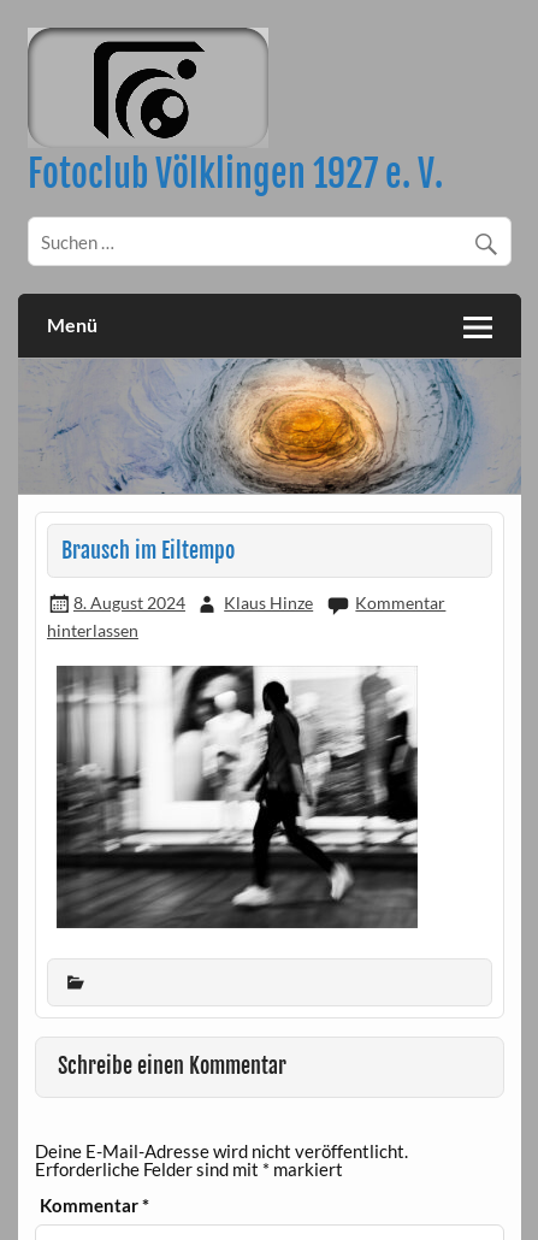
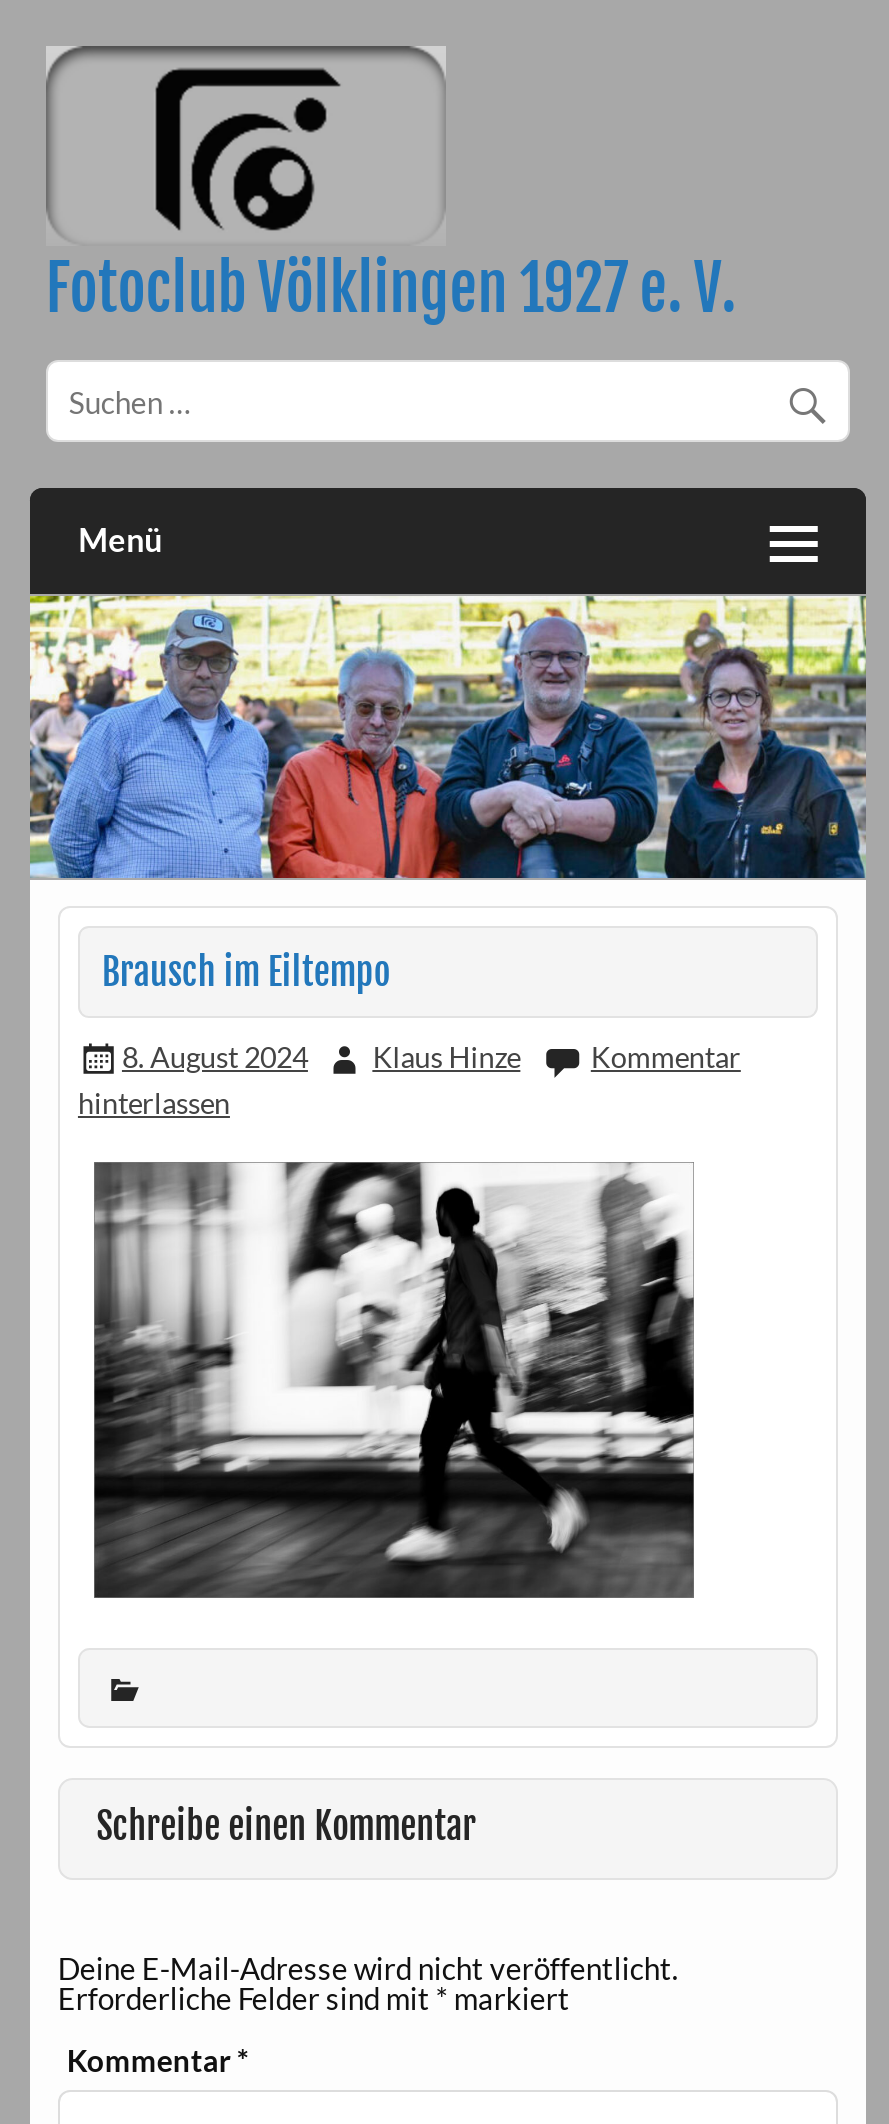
- [image]
+ [image]
